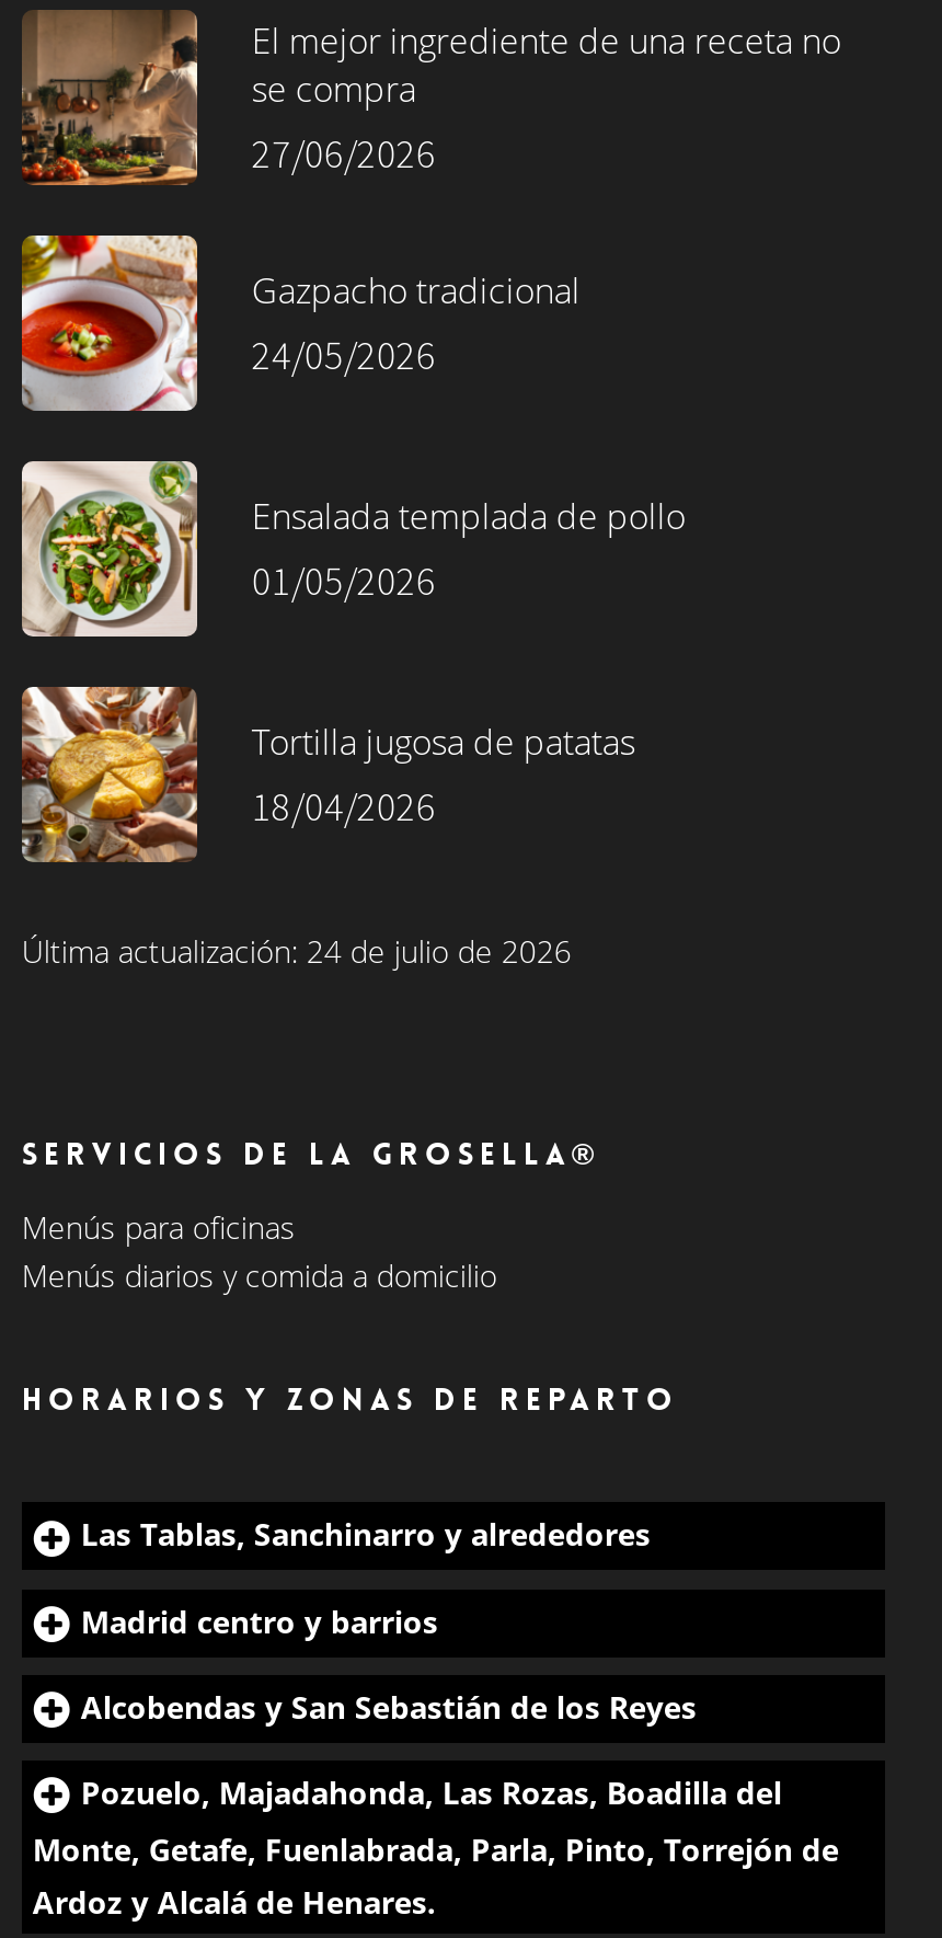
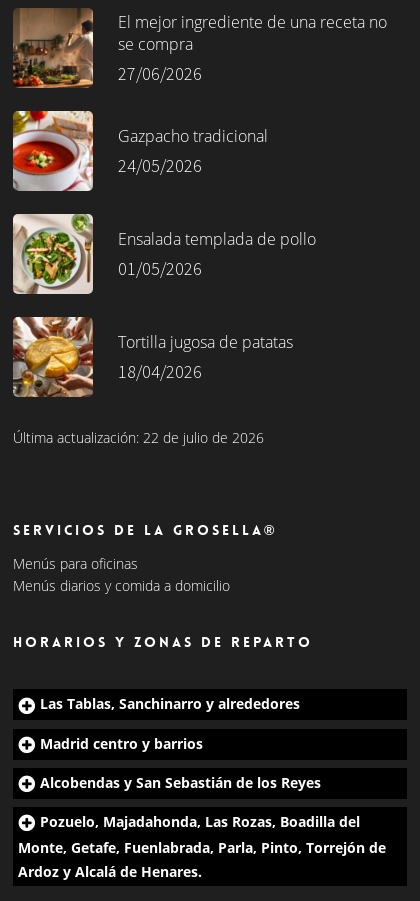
- Última actualización: 24 de julio de 2026
+ Última actualización: 22 de julio de 2026
